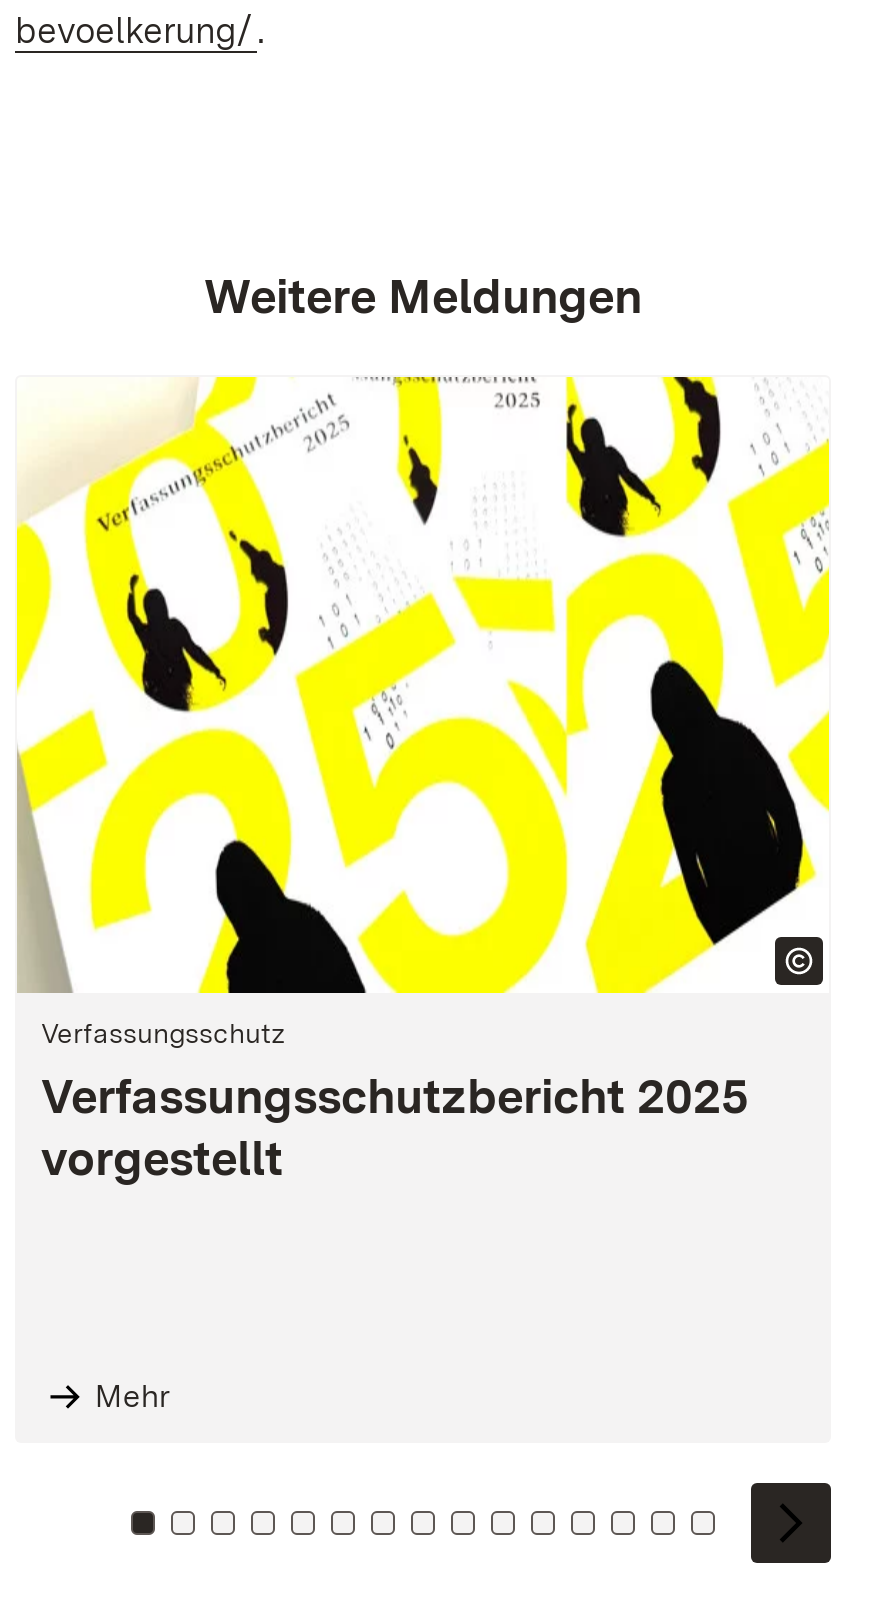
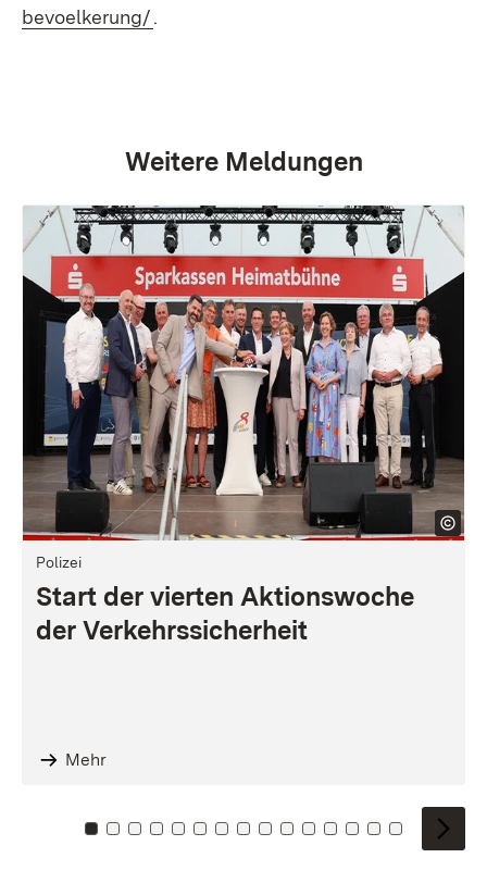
- [image]
- Verfassungsschutz
- Verfassungsschutzbericht 2025
- vorgestellt
+ [image]
+ Polizei
+ Start der vierten Aktionswoche
+ der Verkehrssicherheit
